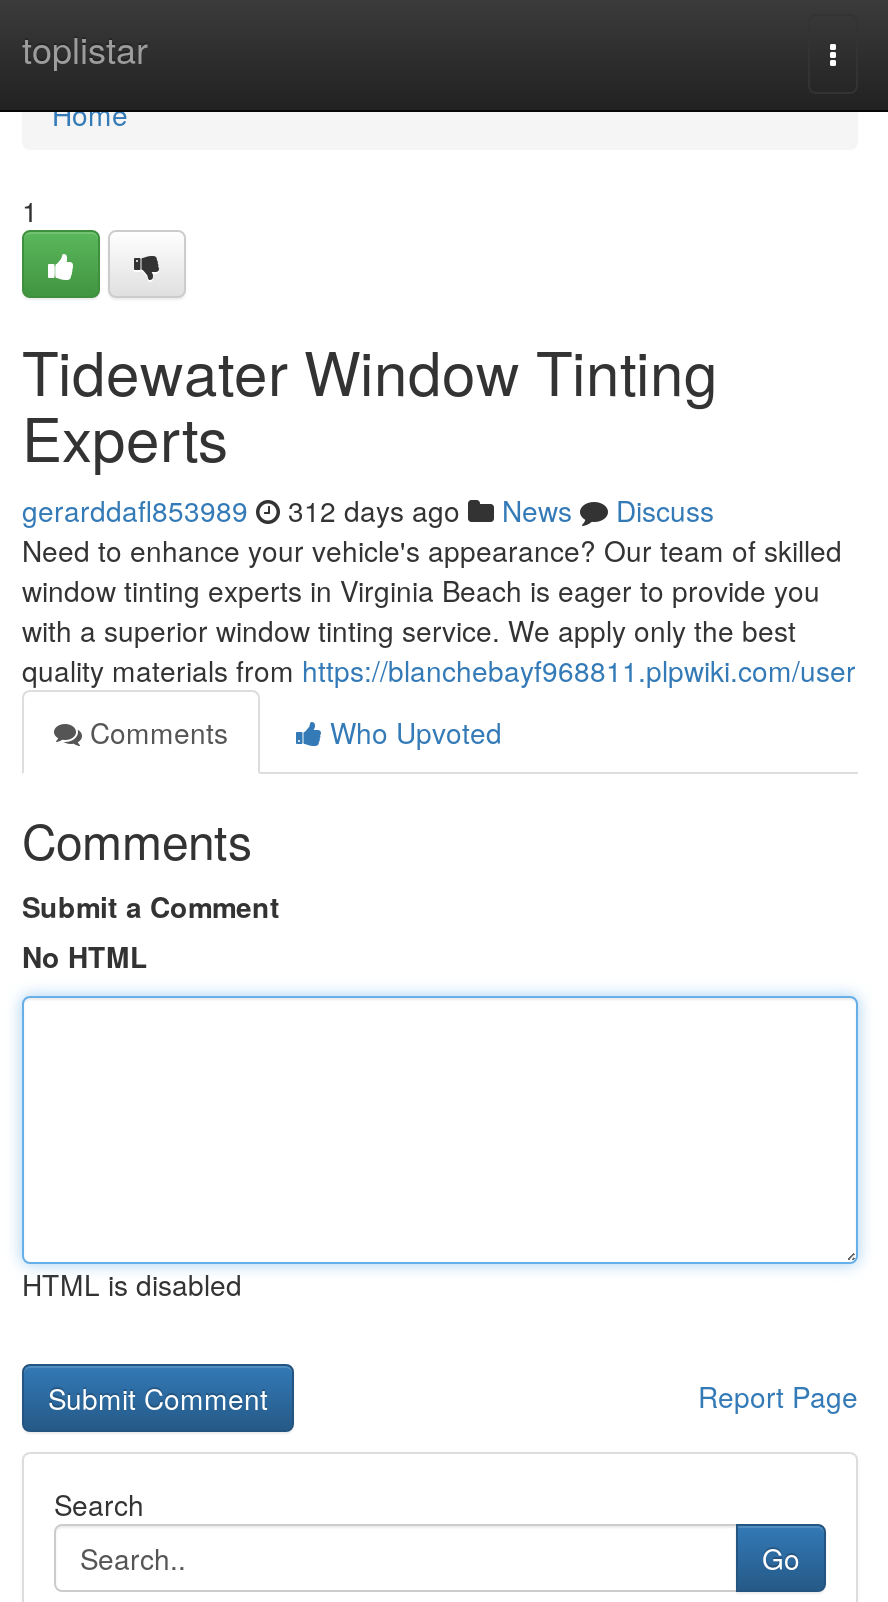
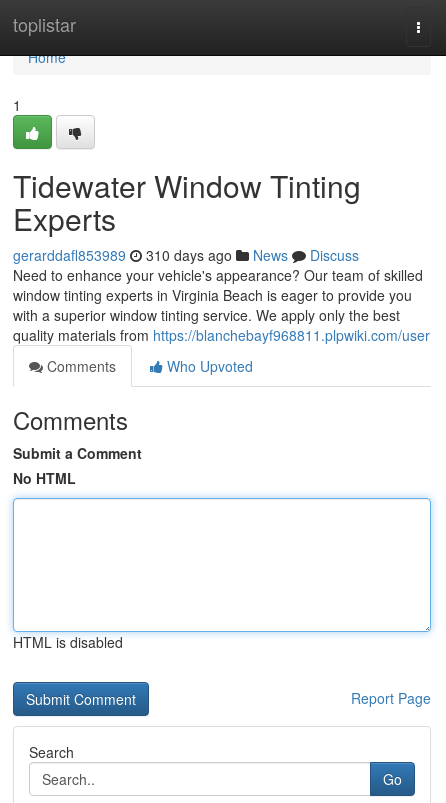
- gerarddafl853989 312 days ago News Discuss
+ gerarddafl853989 310 days ago News Discuss
